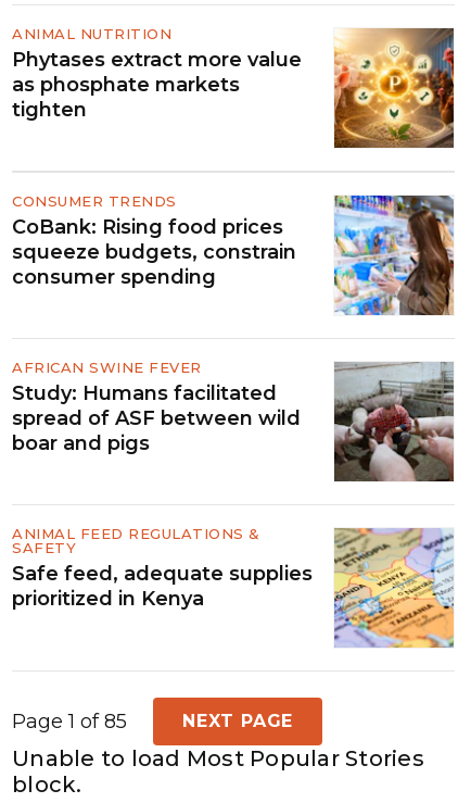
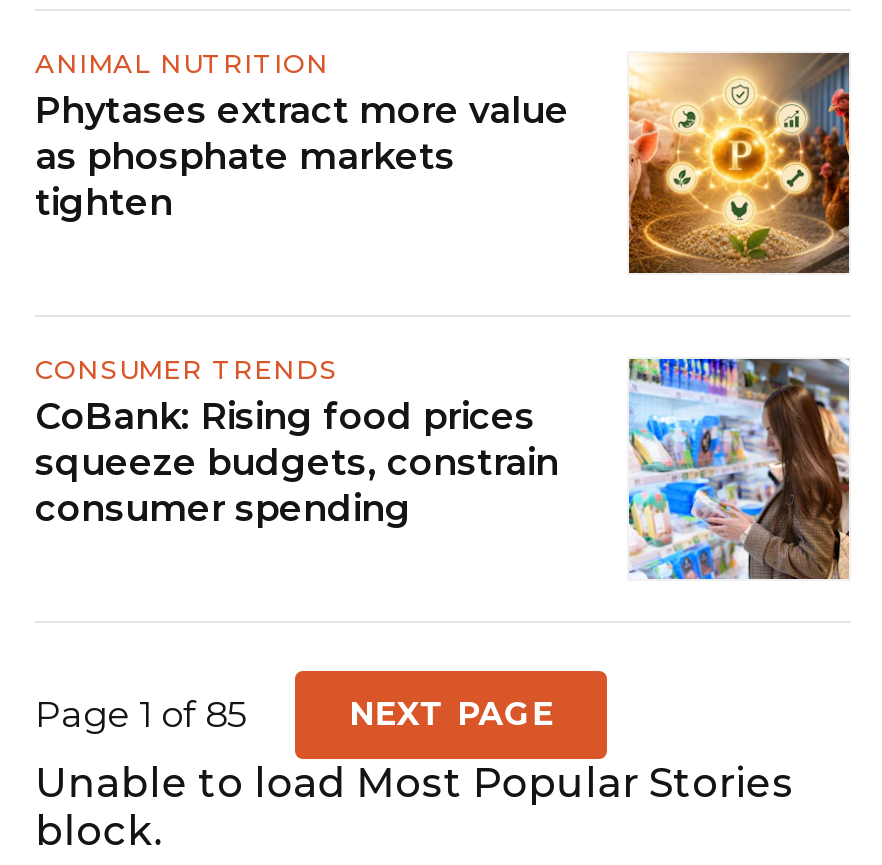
- [image]
- AFRICAN SWINE FEVER
- Study: Humans facilitated
- spread of ASF between wild
- boar and pigs

- [image]
- ANIMAL FEED REGULATIONS &
- SAFETY
- Safe feed, adequate supplies
- prioritized in Kenya
